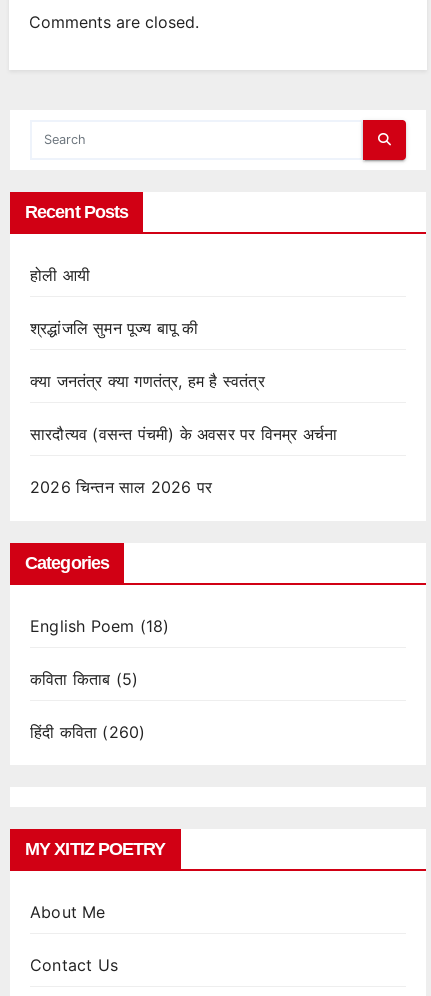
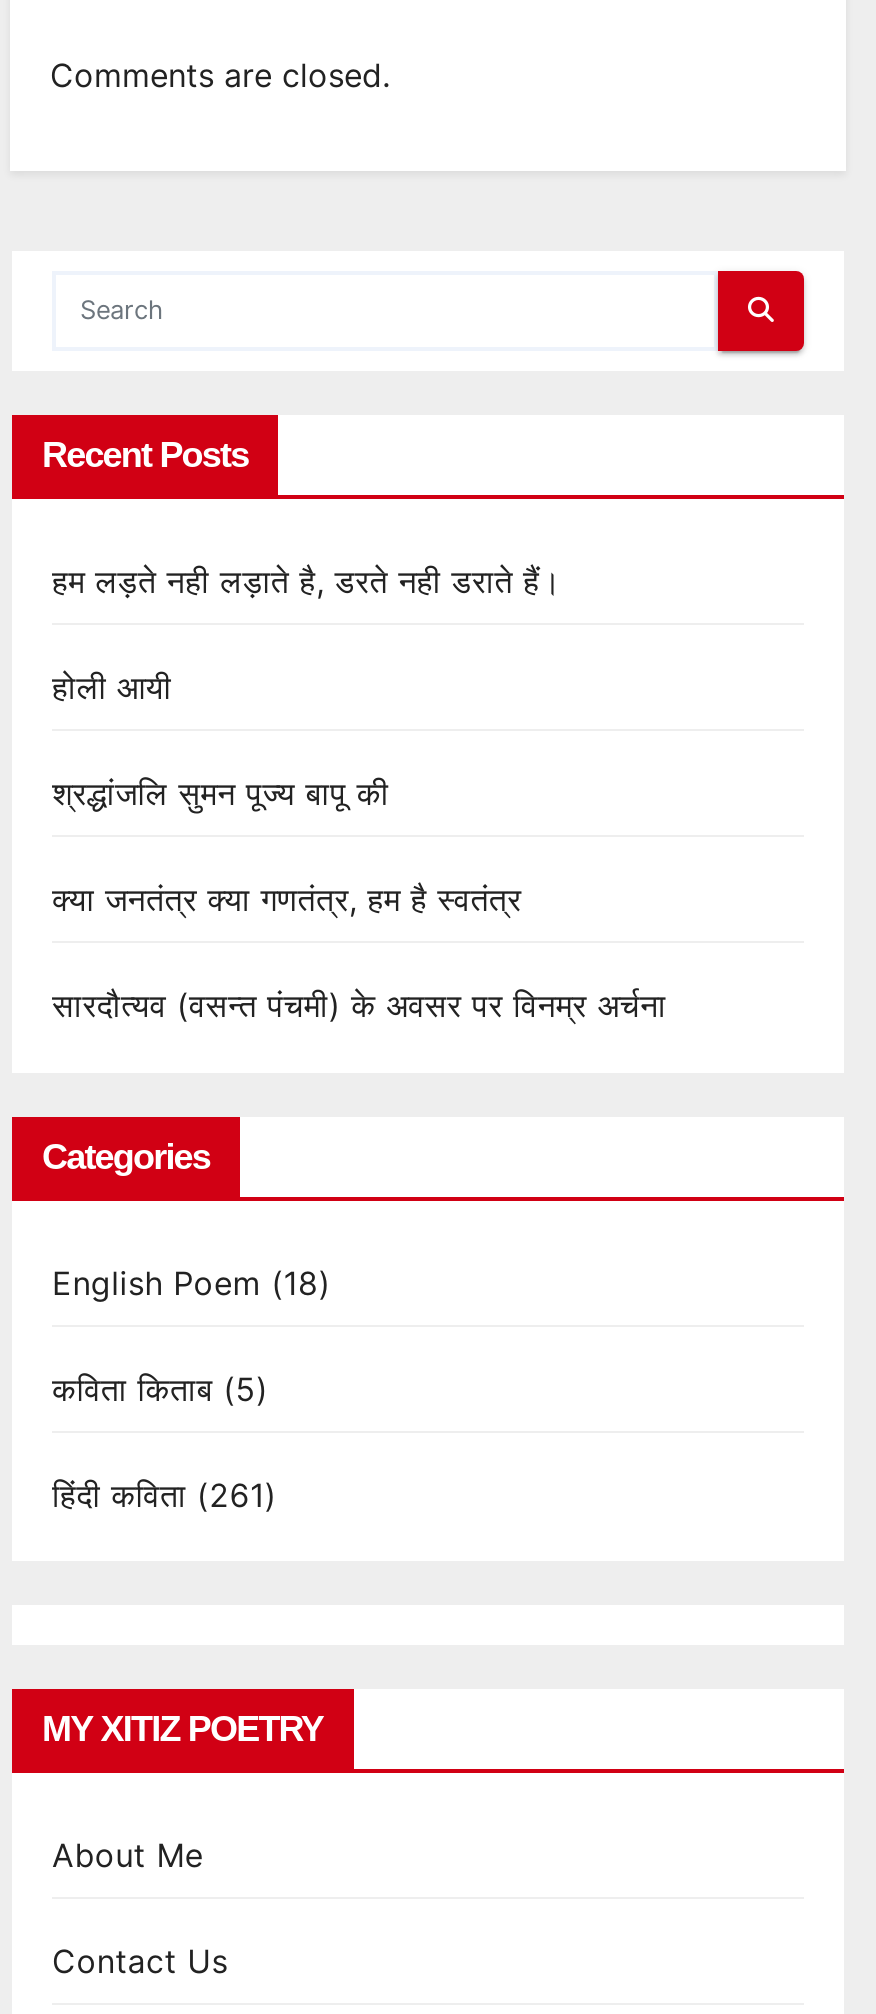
+ हम लड़ते नही लड़ाते है, डरते नही डराते हैं।

moved down: होली आयी | श्रद्धांजलि सुमन पूज्य बापू की | क्या जनतंत्र क्या गणतंत्र, हम है स्वतंत्र | सारदौत्यव (वसन्त पंचमी) के अवसर पर विनम्र अर्चना

- 2026 चिन्तन साल 2026 पर

- हिंदी कविता (260)
+ हिंदी कविता (261)
